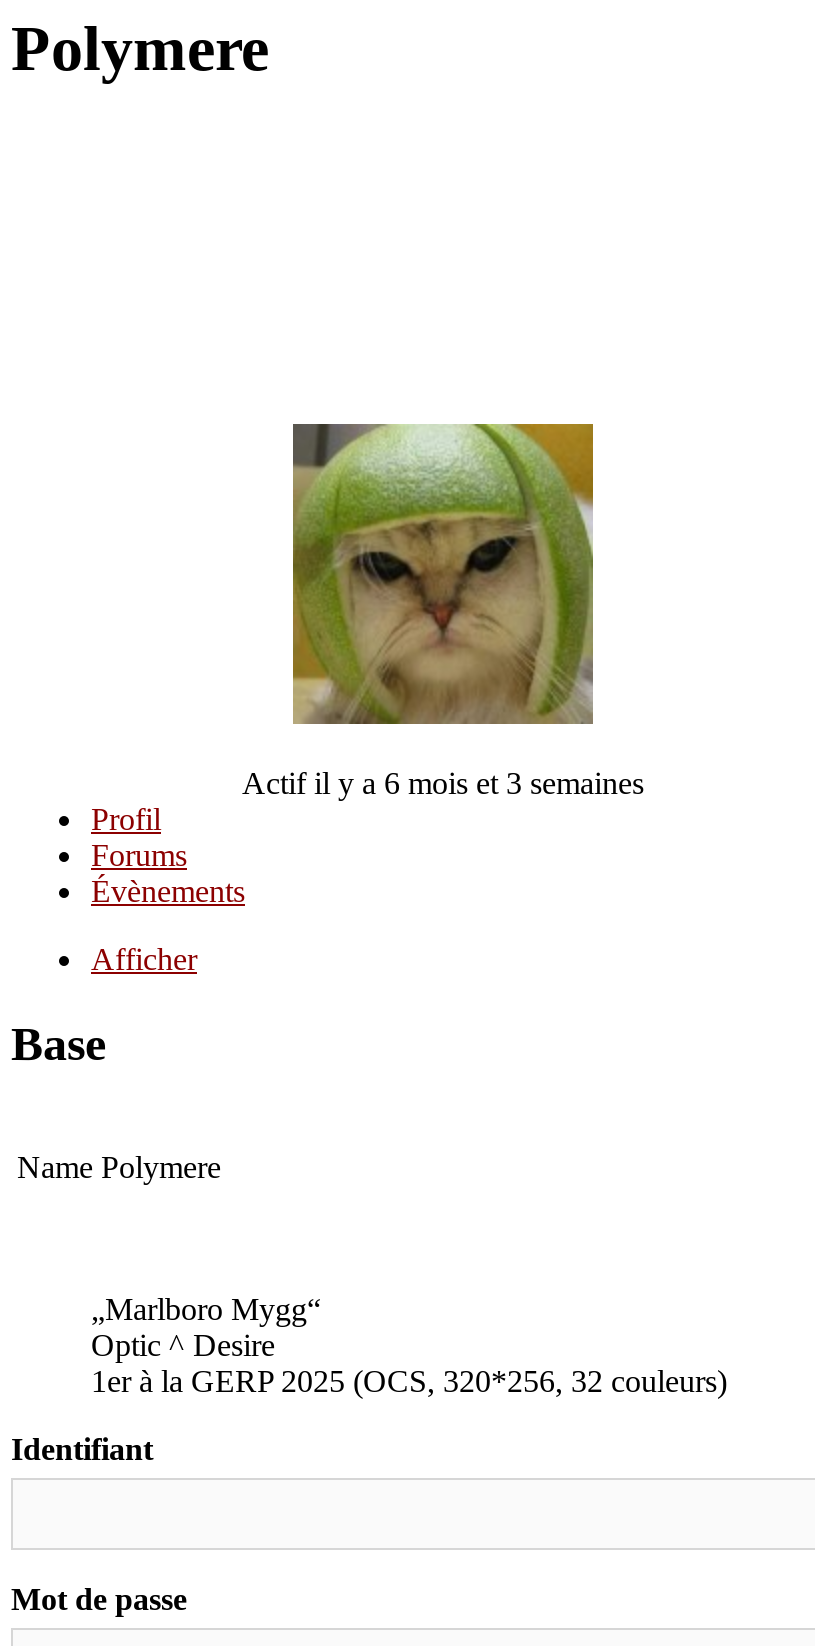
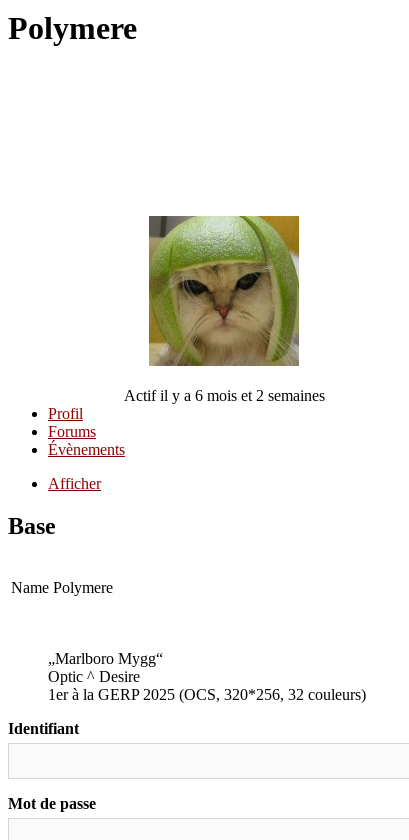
- Actif il y a 6 mois et 3 semaines
+ Actif il y a 6 mois et 2 semaines
